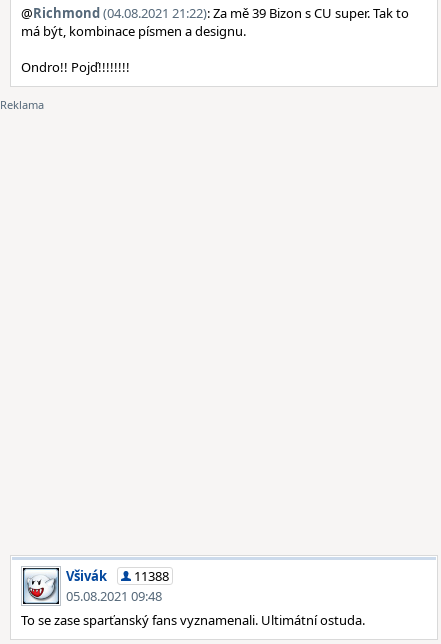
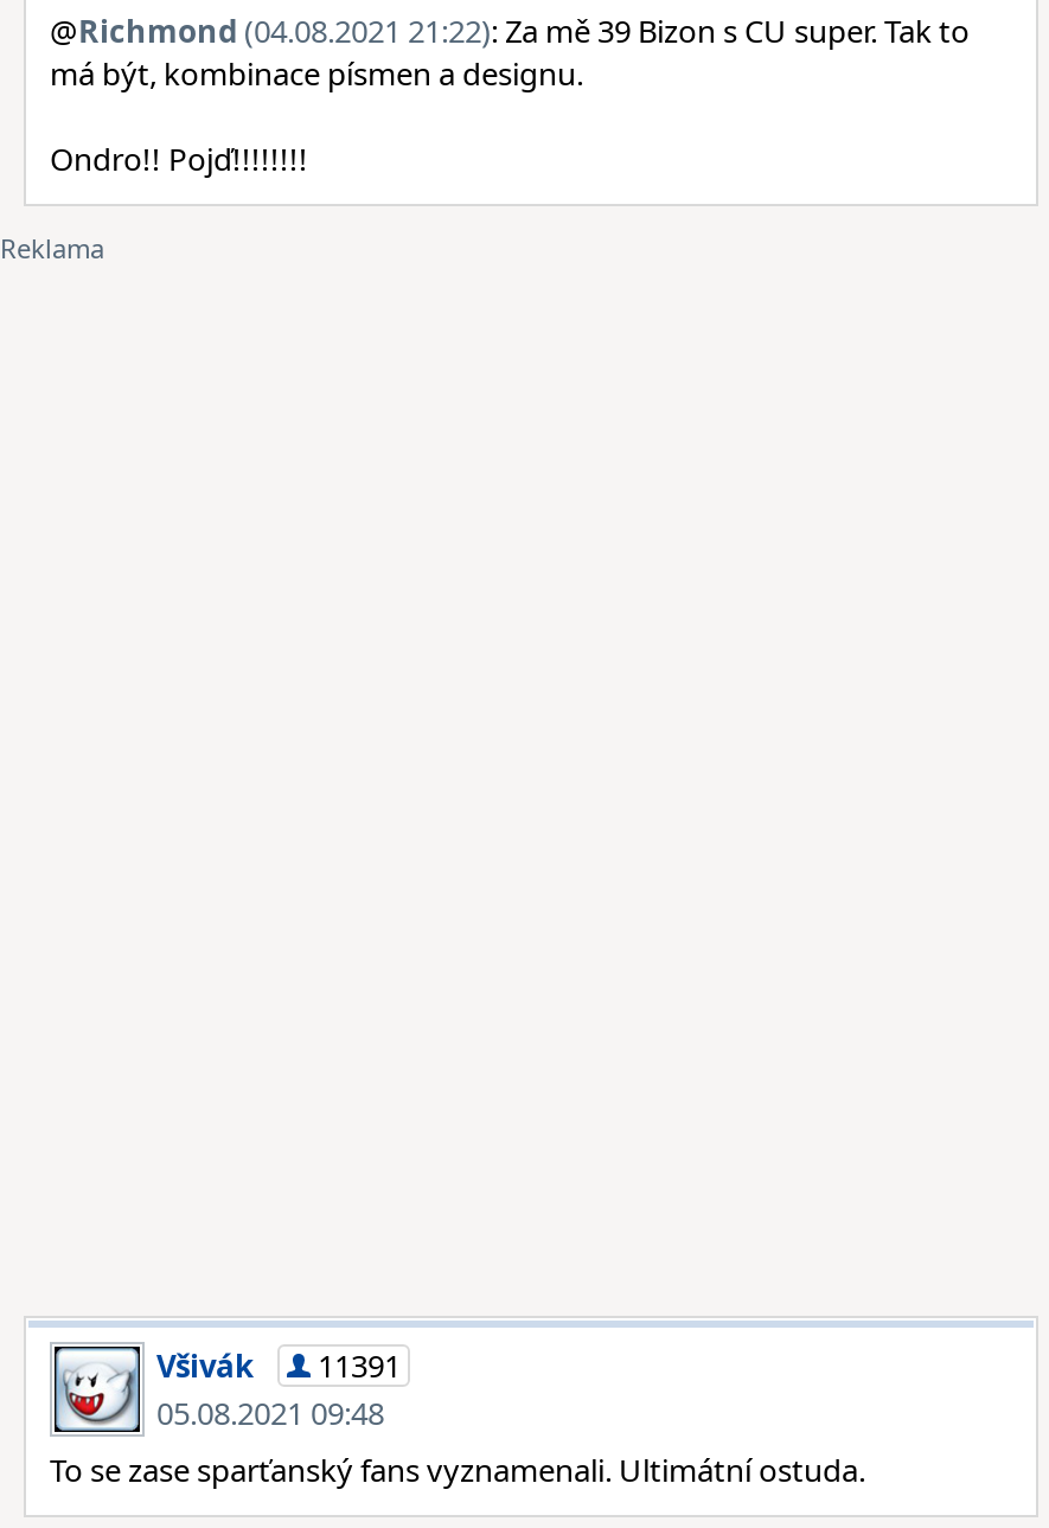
- Všivák 11388
+ Všivák 11391
